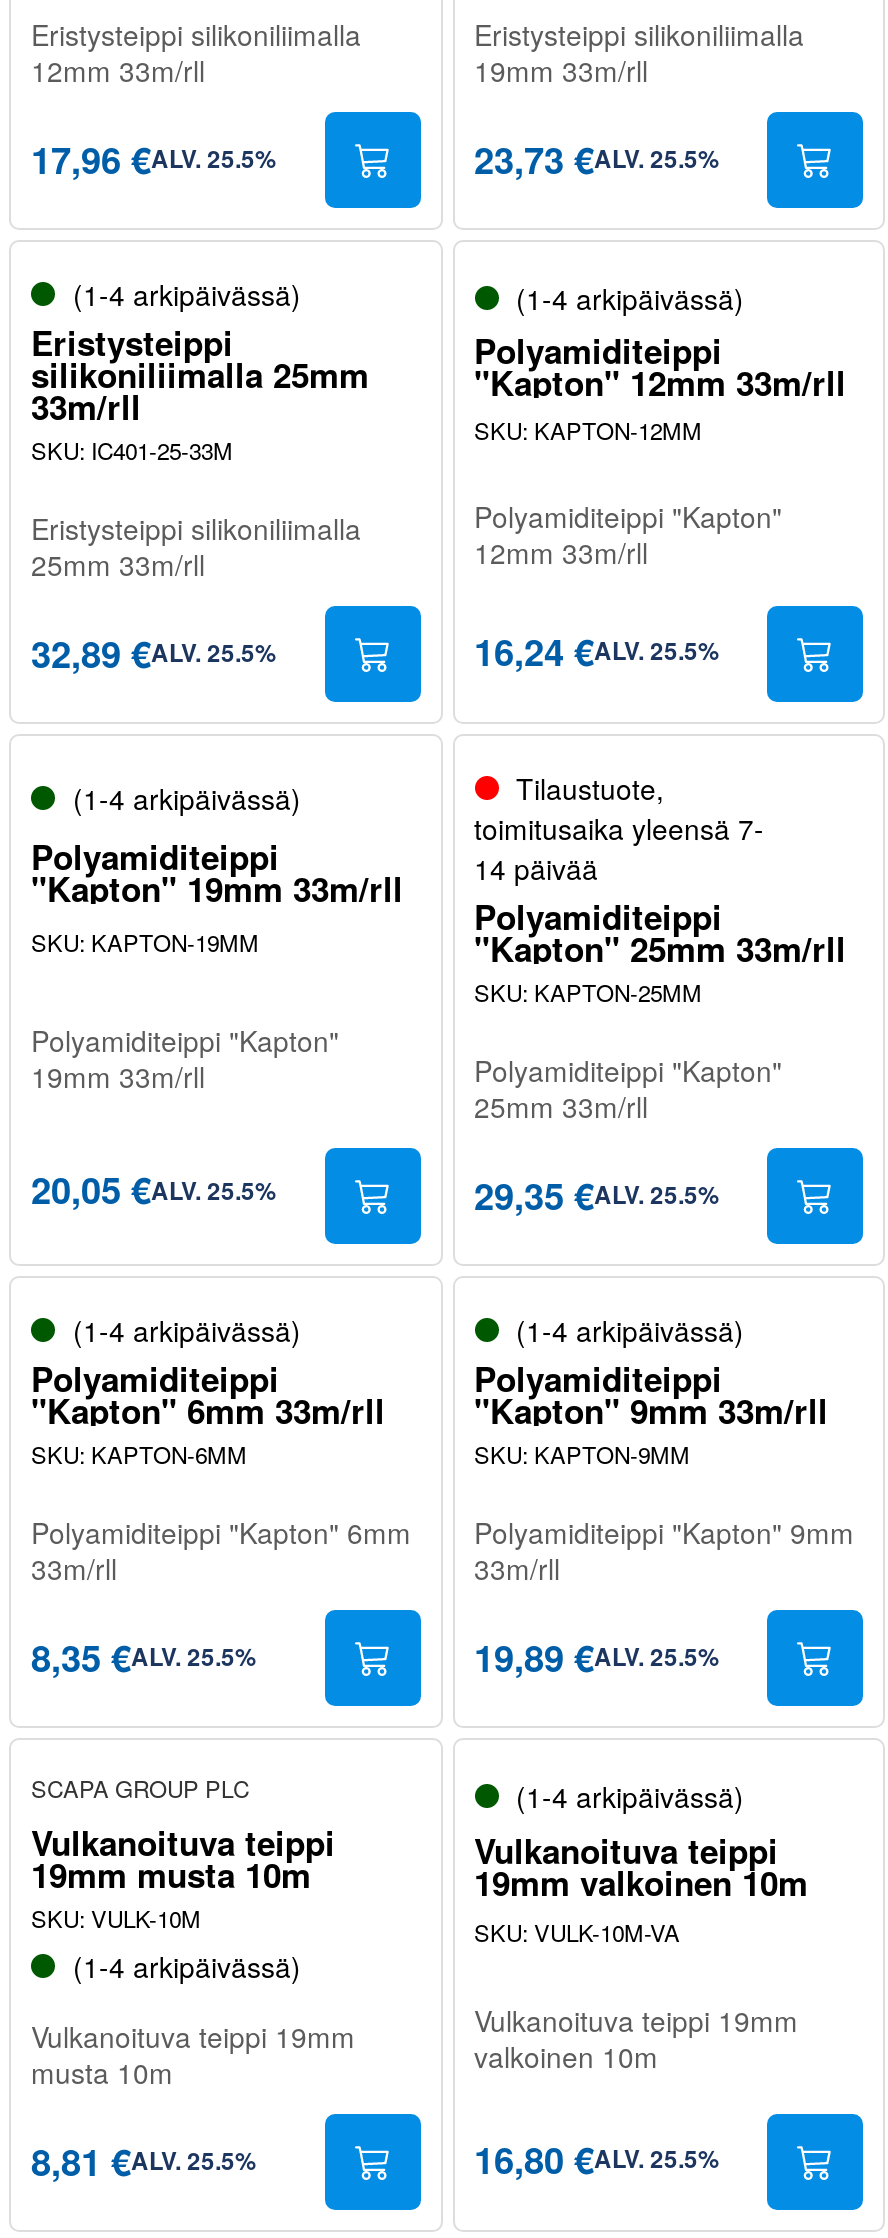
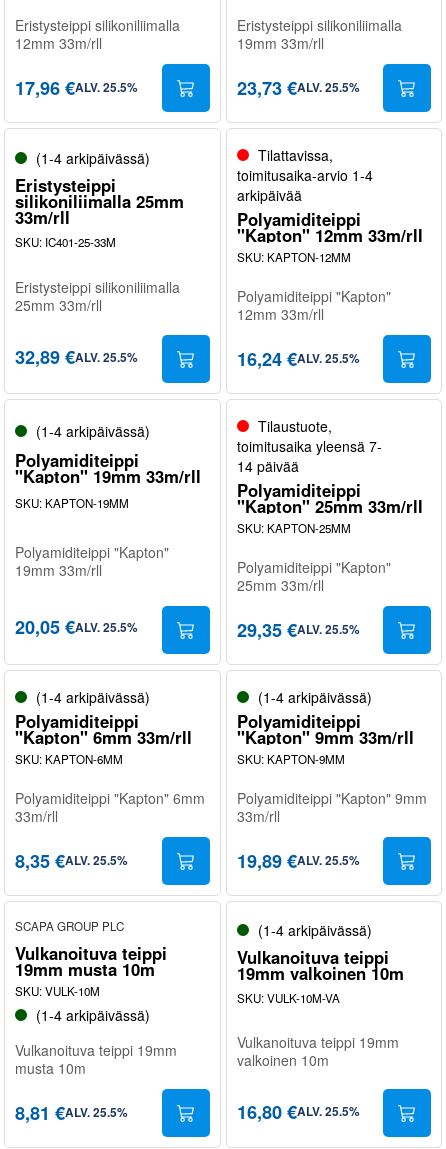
- (1-4 arkipäivässä)
+ Tilattavissa,
+ toimitusaika-arvio 1-4
+ arkipäivää
